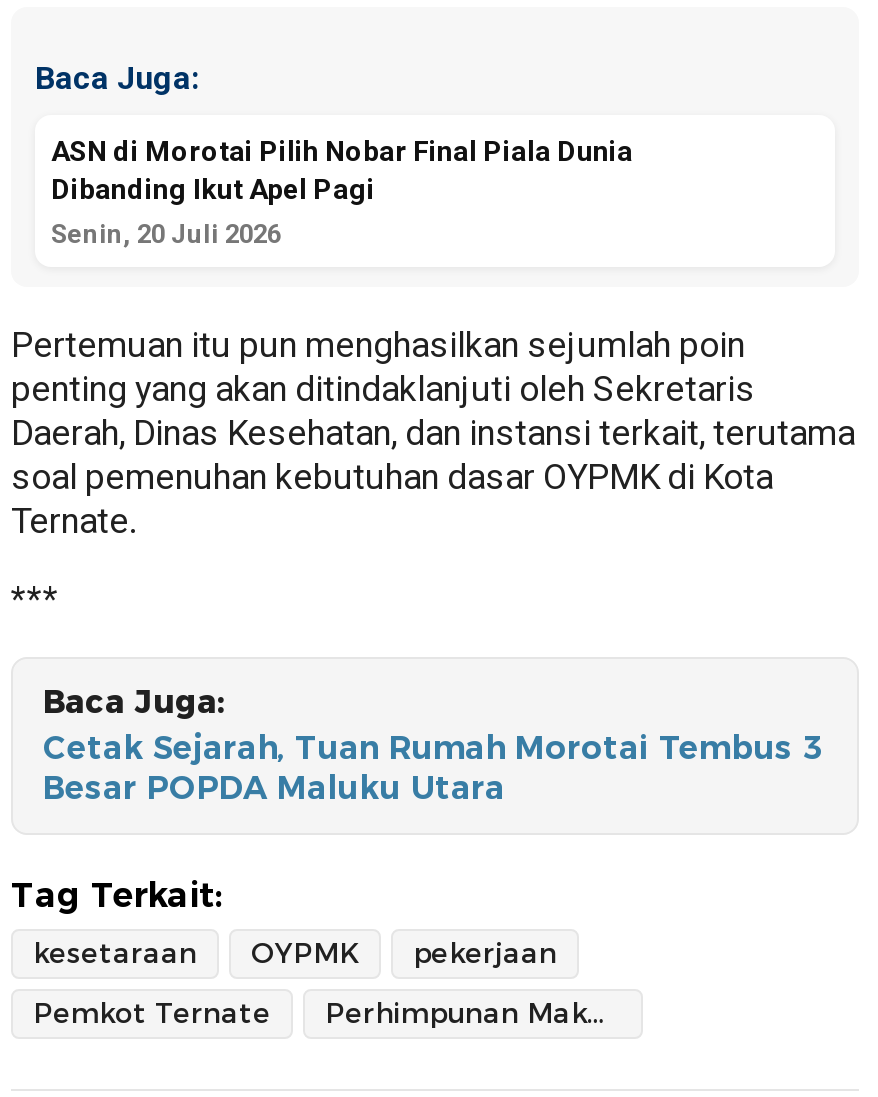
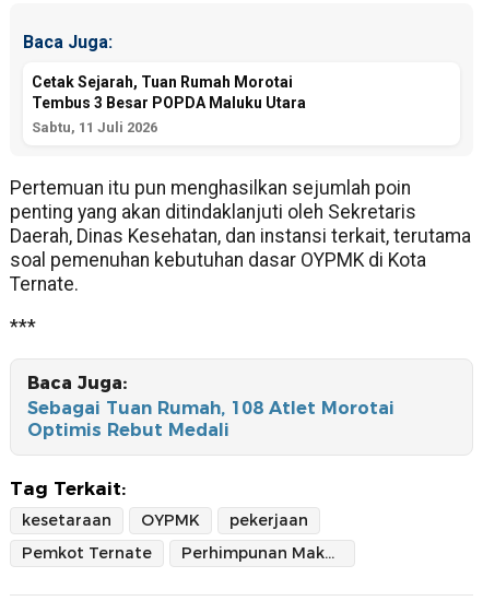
- ASN di Morotai Pilih Nobar Final Piala Dunia
- Dibanding Ikut Apel Pagi
- Senin, 20 Juli 2026
+ Cetak Sejarah, Tuan Rumah Morotai
+ Tembus 3 Besar POPDA Maluku Utara
+ Sabtu, 11 Juli 2026

- Cetak Sejarah, Tuan Rumah Morotai Tembus 3
- Besar POPDA Maluku Utara
+ Sebagai Tuan Rumah, 108 Atlet Morotai
+ Optimis Rebut Medali
